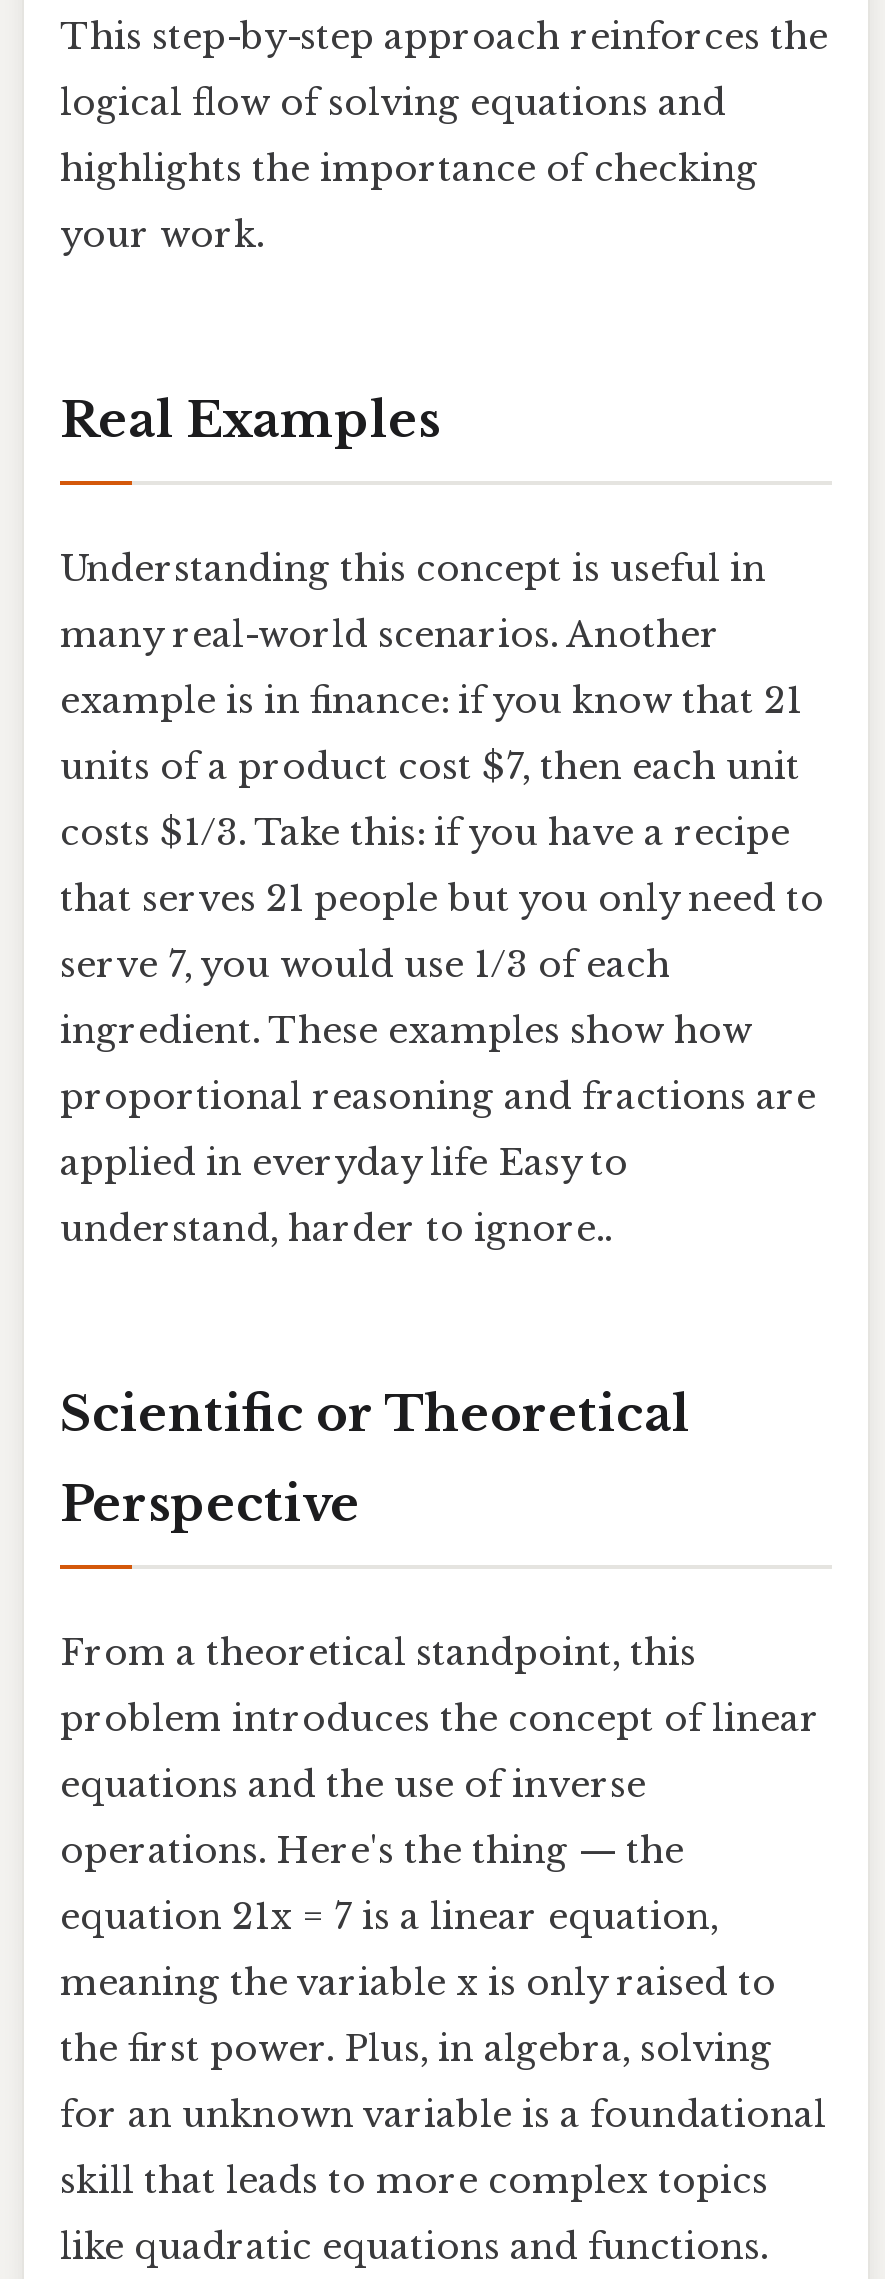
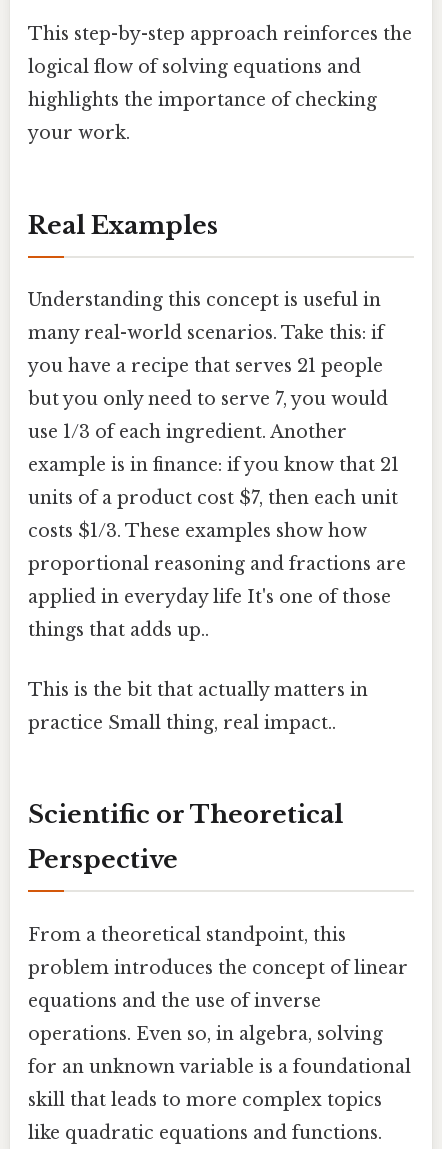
- many real-world scenarios. Another
+ many real-world scenarios. Take this: if
+ you have a recipe that serves 21 people
+ but you only need to serve 7, you would
+ use 1/3 of each ingredient. Another

moved down: example is in finance: if you know that 21 | units of a product cost $7, then each unit

- costs $1/3. Take this: if you have a recipe
- that serves 21 people but you only need to
- serve 7, you would use 1/3 of each
- ingredient. These examples show how
+ costs $1/3. These examples show how

- applied in everyday life Easy to
- understand, harder to ignore..
+ applied in everyday life It's one of those
+ things that adds up..
+ This is the bit that actually matters in
+ practice Small thing, real impact..

moved down: Scientific or Theoretical | Perspective | From a theoretical standpoint, this | problem introduces the concept of linear | equations and the use of inverse

- operations. Here's the thing — the
- equation 21x = 7 is a linear equation,
- meaning the variable x is only raised to
- the first power. Plus, in algebra, solving
+ operations. Even so, in algebra, solving
